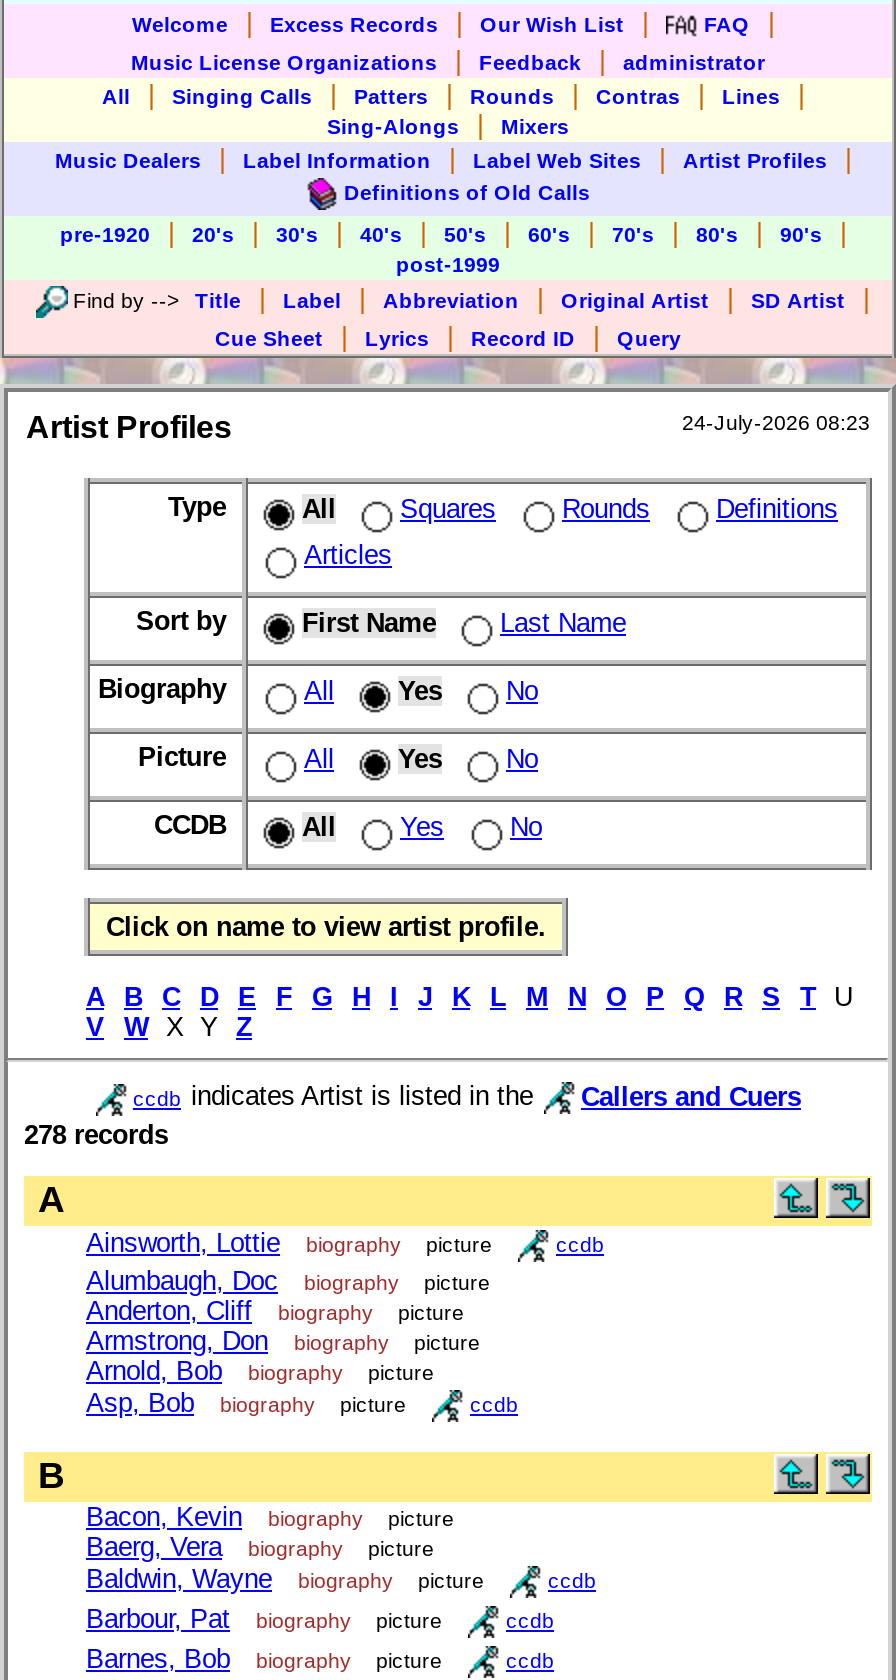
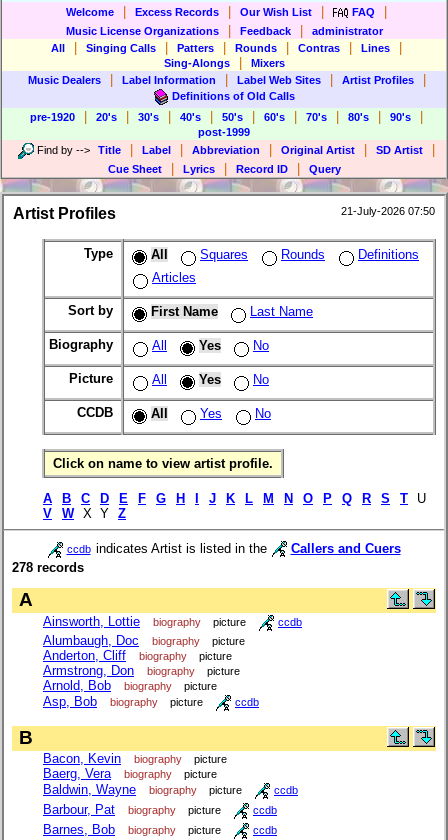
- 24-July-2026 08:23
+ 21-July-2026 07:50
